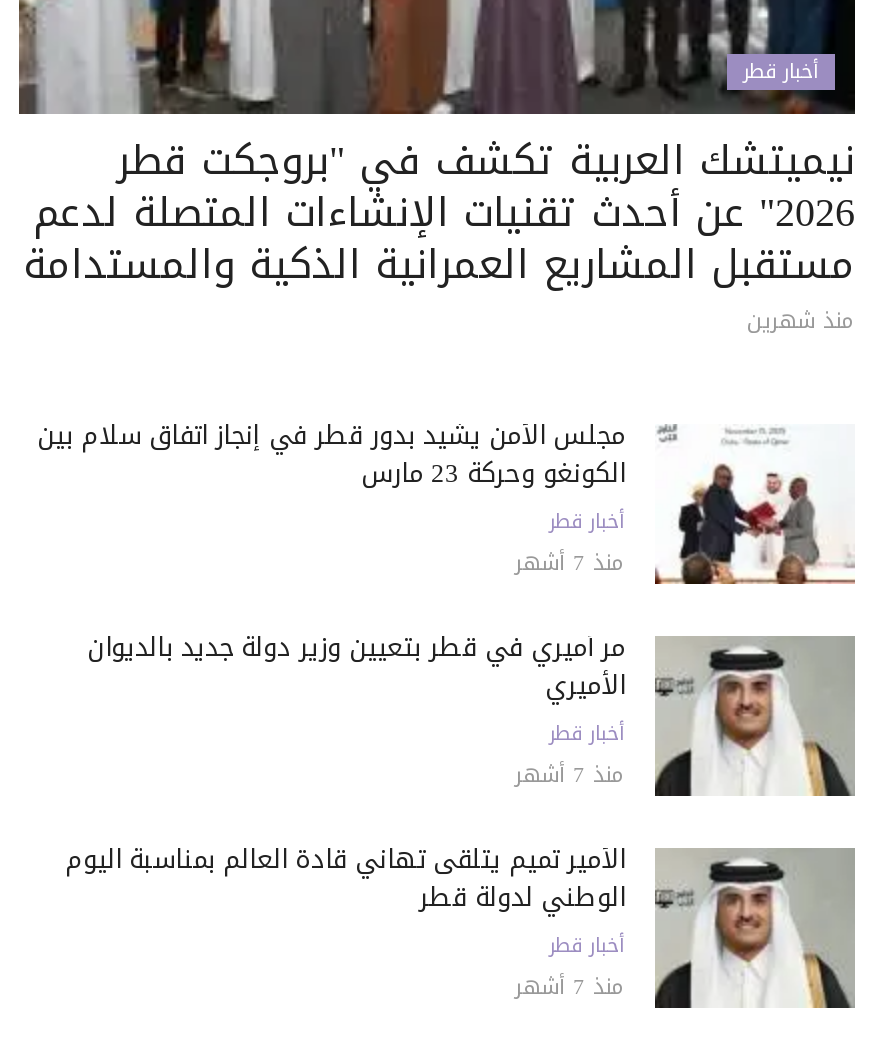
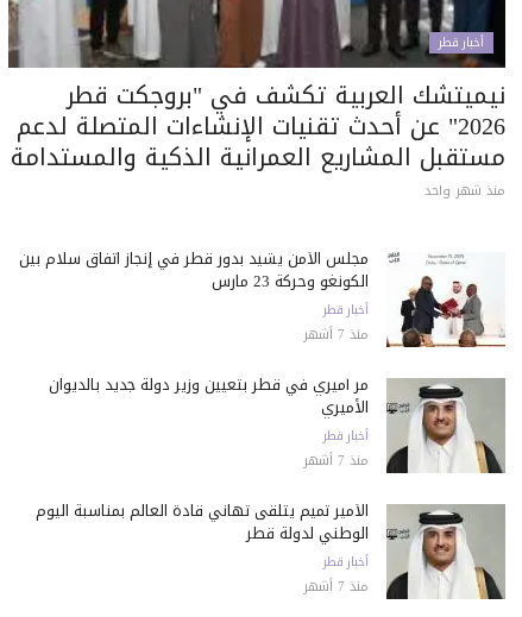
- منذ شهرين
+ منذ شهر واحد
